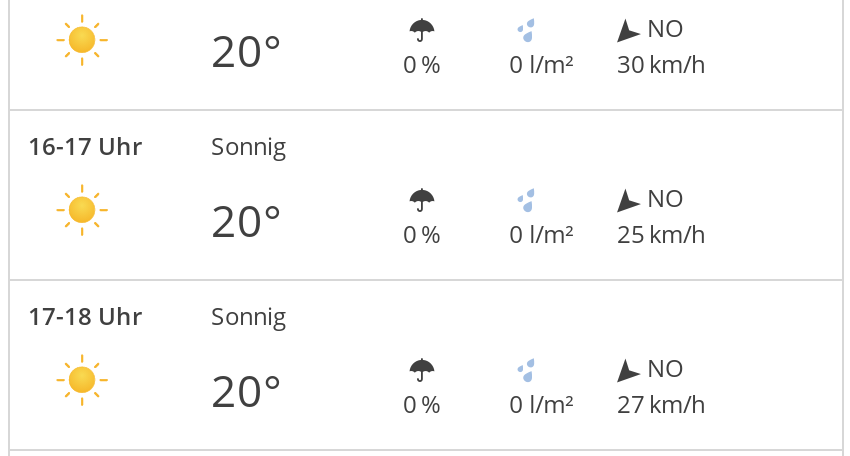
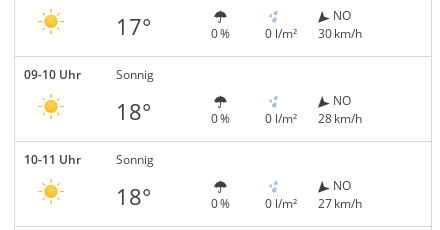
- 20°
+ 17°

- 16-17 Uhr
+ 09-10 Uhr

- 20°
+ 18°

- 0 l/m² 25 km/h
+ 0 l/m² 28 km/h

- 17-18 Uhr
+ 10-11 Uhr

- 20°
+ 18°
